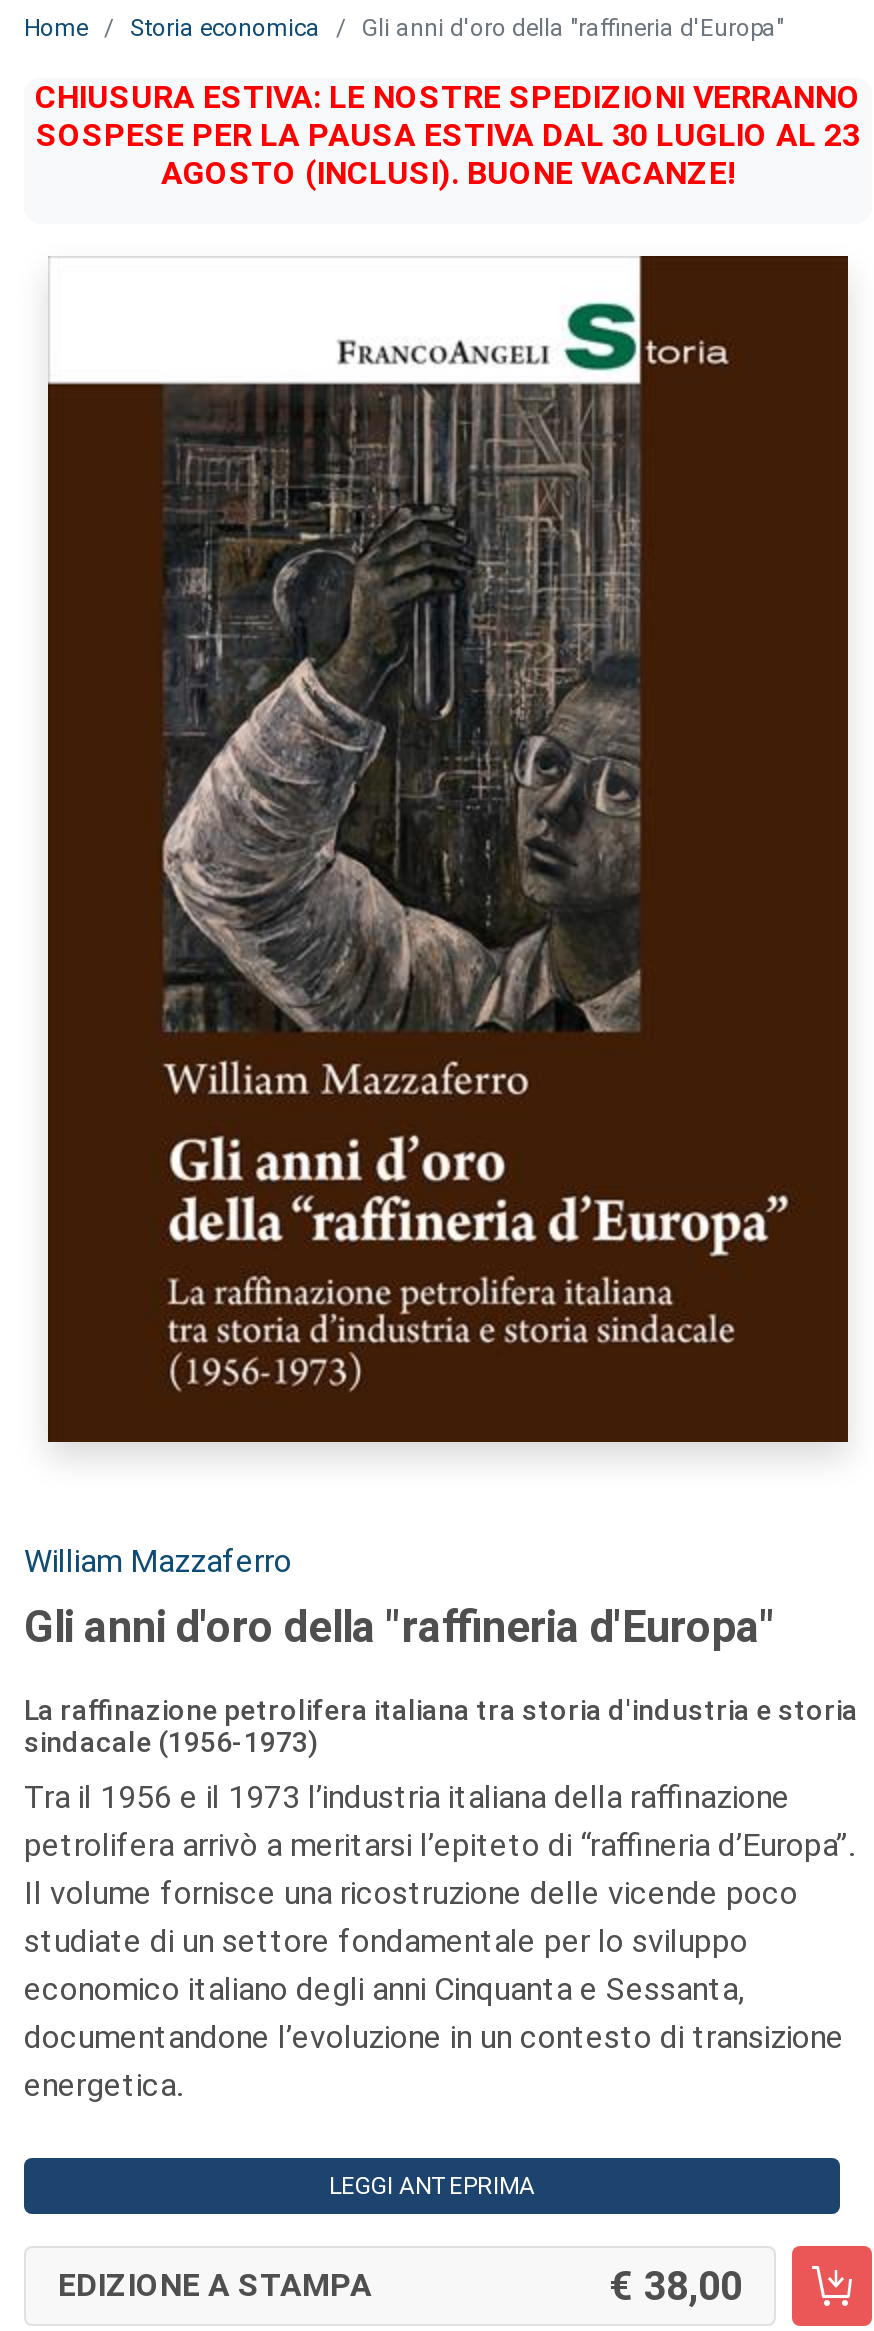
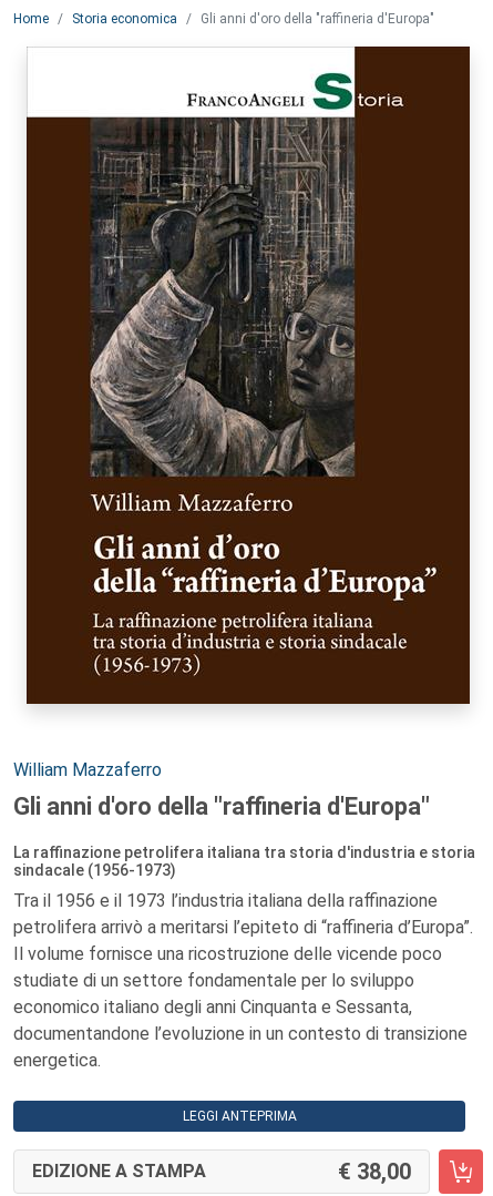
- CHIUSURA ESTIVA: LE NOSTRE SPEDIZIONI VERRANNO
- SOSPESE PER LA PAUSA ESTIVA DAL 30 LUGLIO AL 23
- AGOSTO (INCLUSI). BUONE VACANZE!
